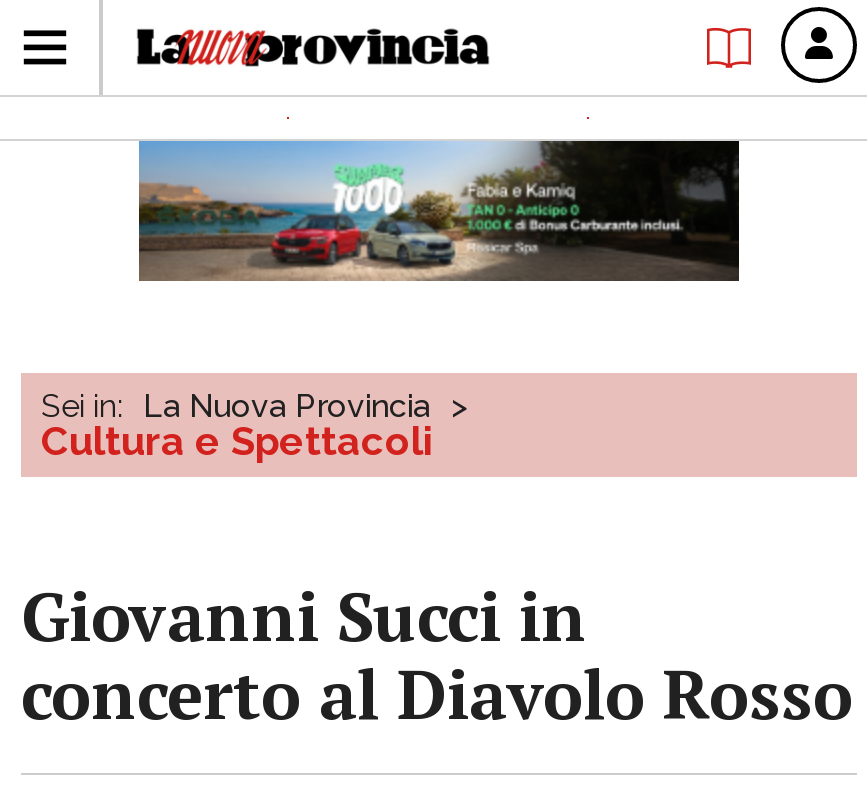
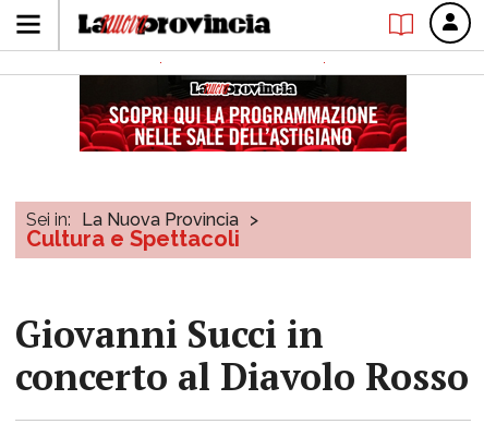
- [image]
+ [image]
